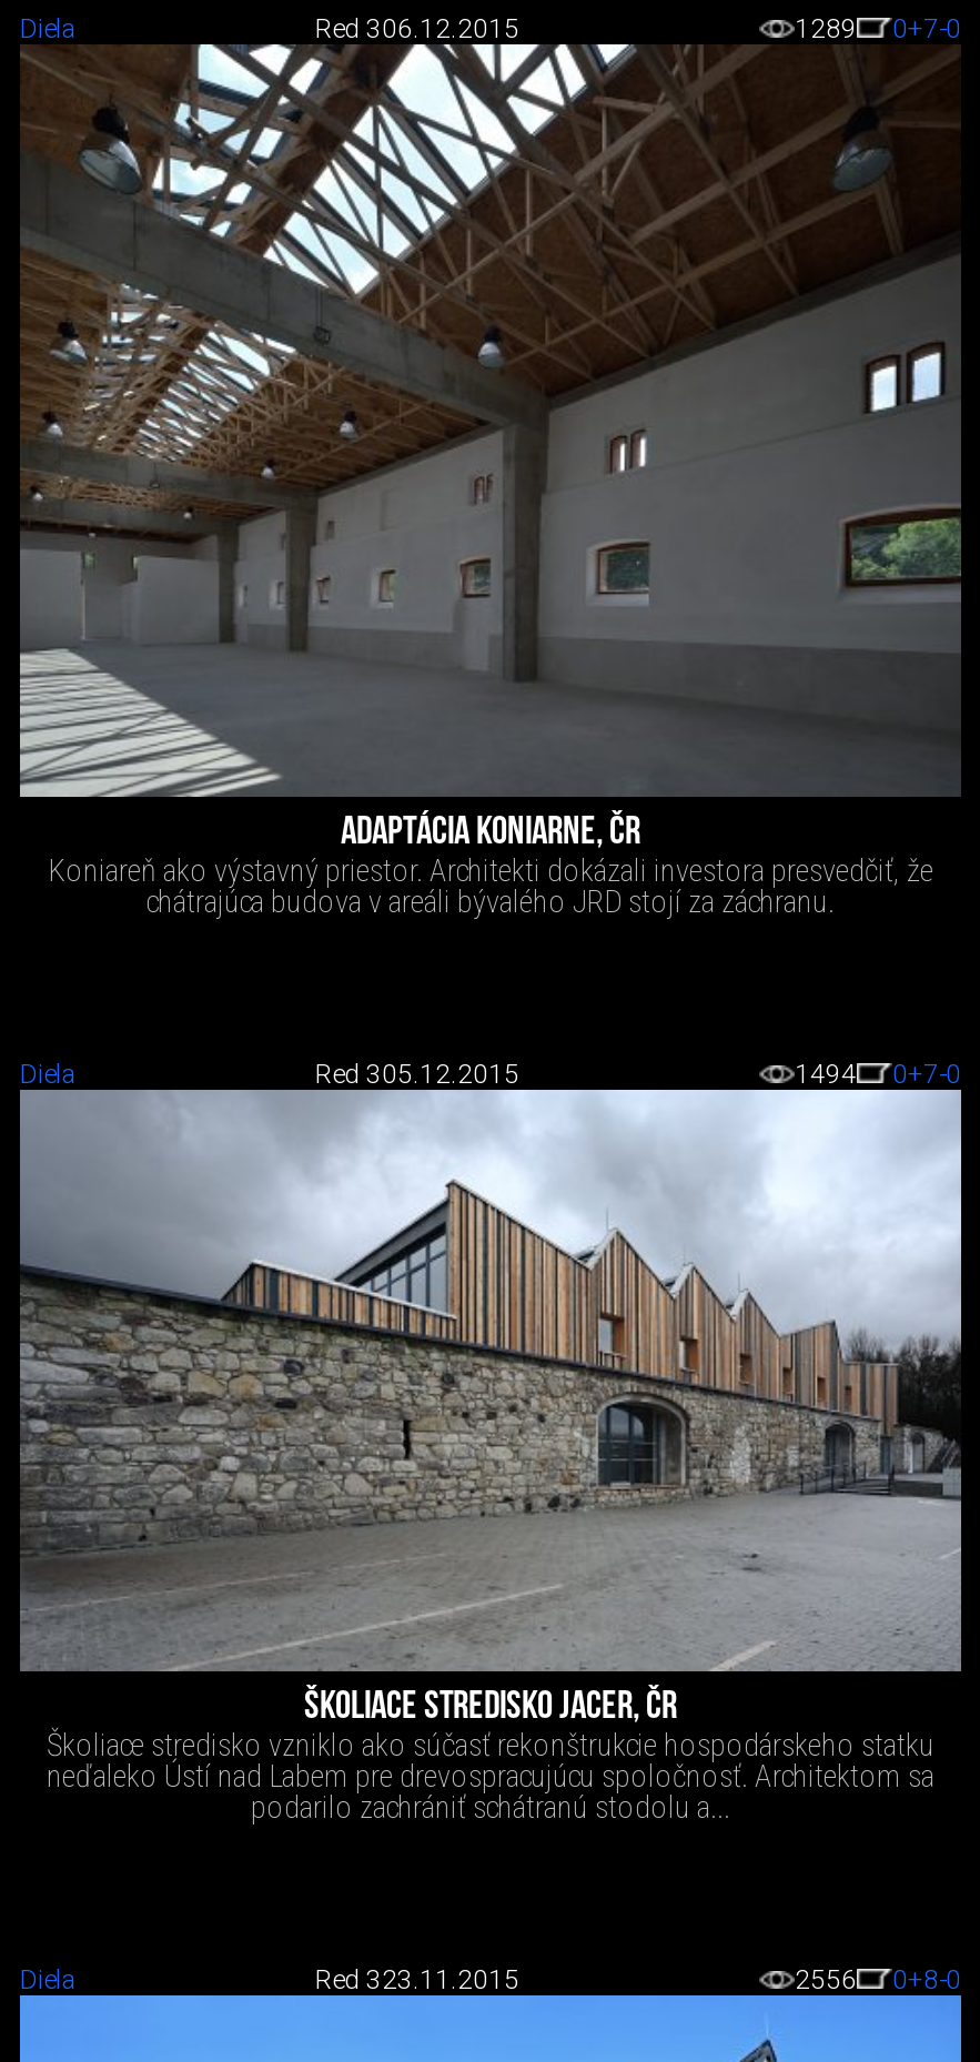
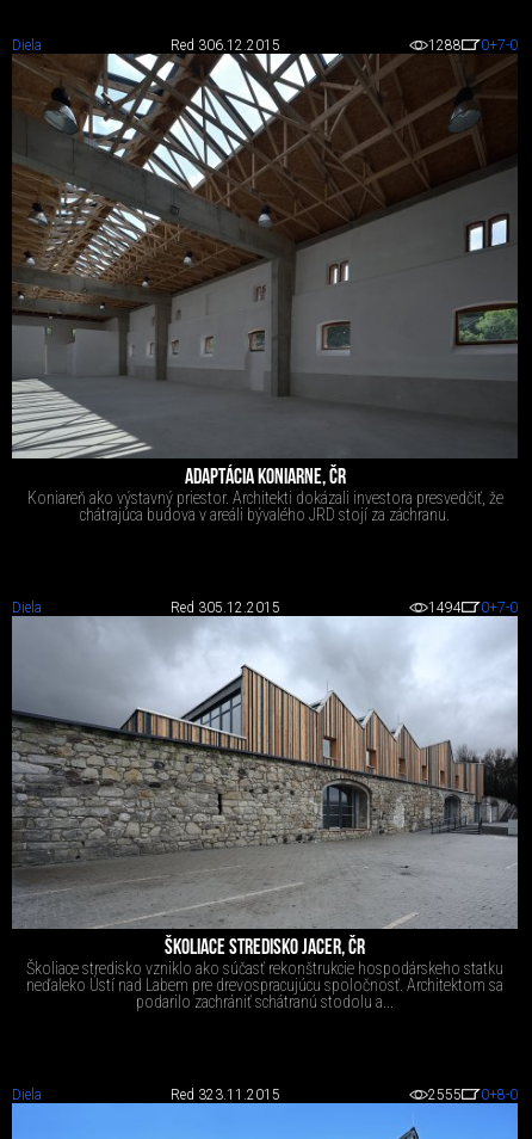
- 1289 0+7-0
+ 1288 0+7-0

- 2556 0+8-0
+ 2555 0+8-0
